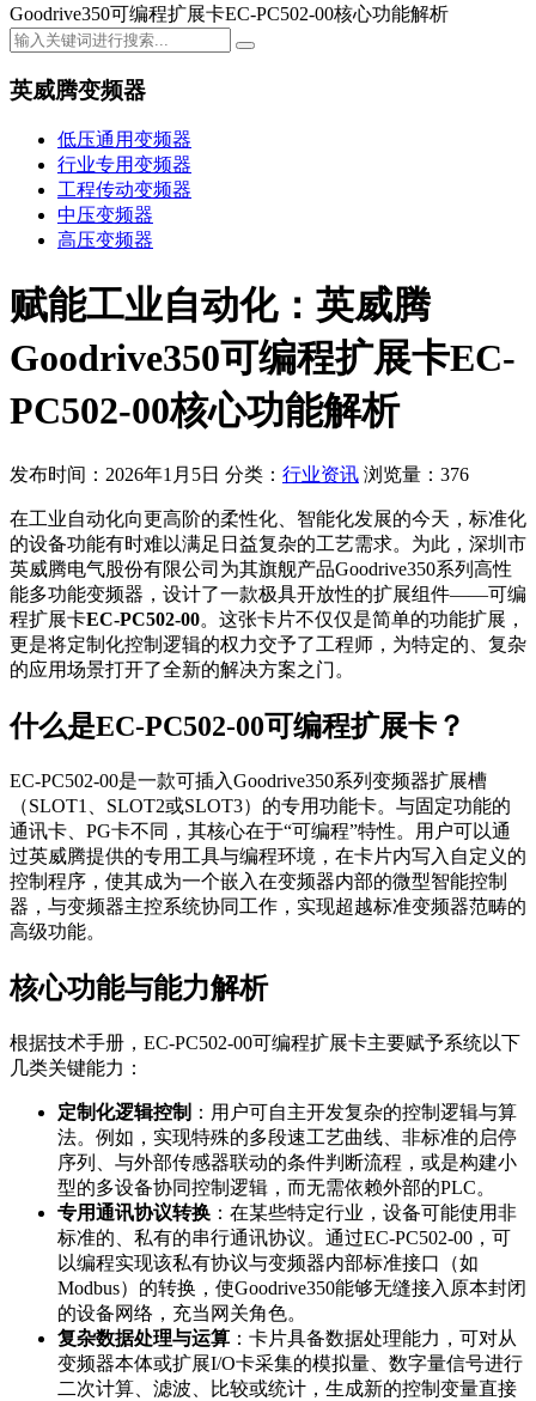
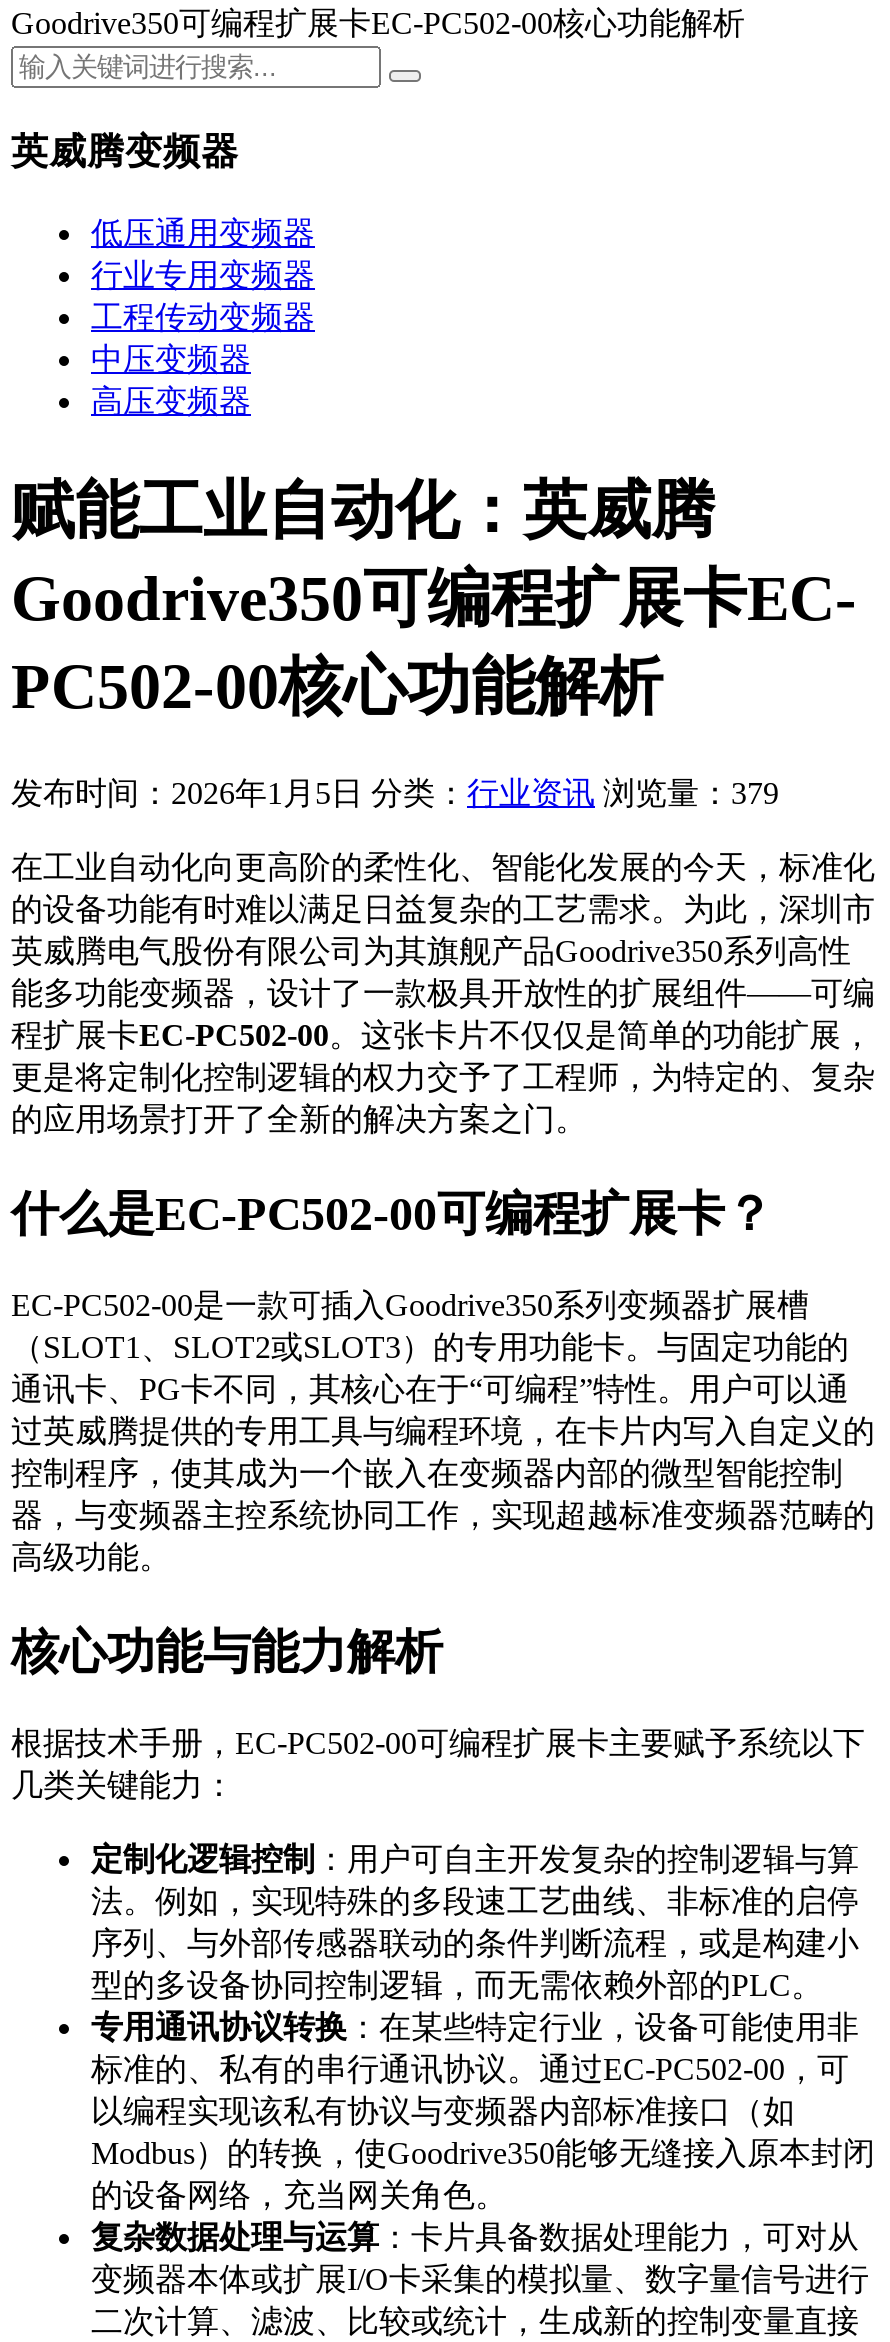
- 发布时间：2026年1月5日 分类：行业资讯 浏览量：376
+ 发布时间：2026年1月5日 分类：行业资讯 浏览量：379
